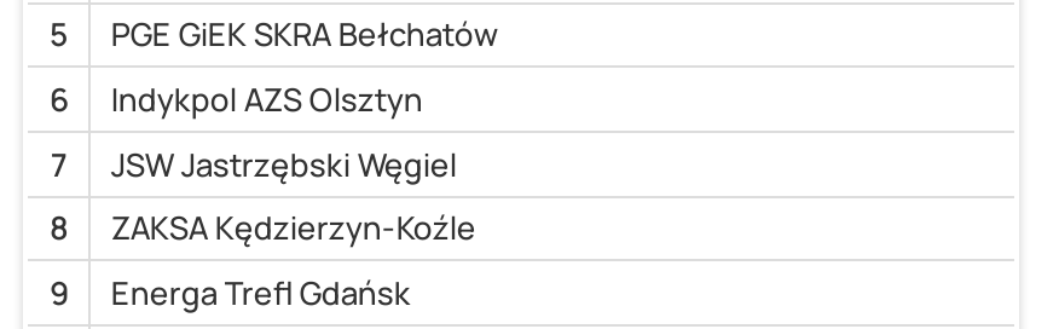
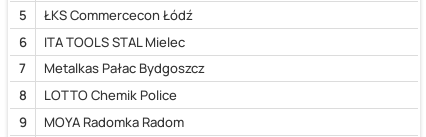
- PGE GiEK SKRA Bełchatów
+ ŁKS Commercecon Łódź

- Indykpol AZS Olsztyn
+ ITA TOOLS STAL Mielec

- JSW Jastrzębski Węgiel
+ Metalkas Pałac Bydgoszcz

- ZAKSA Kędzierzyn-Koźle
+ LOTTO Chemik Police

- Energa Trefl Gdańsk
+ MOYA Radomka Radom
